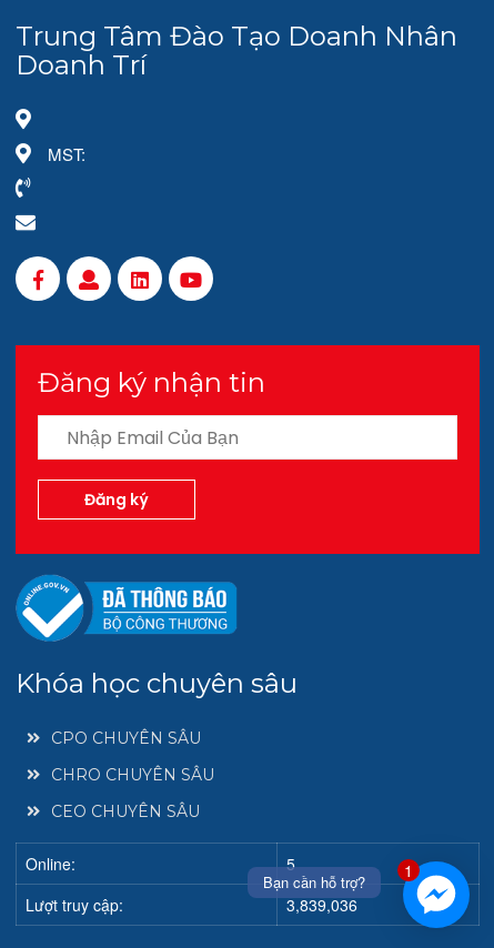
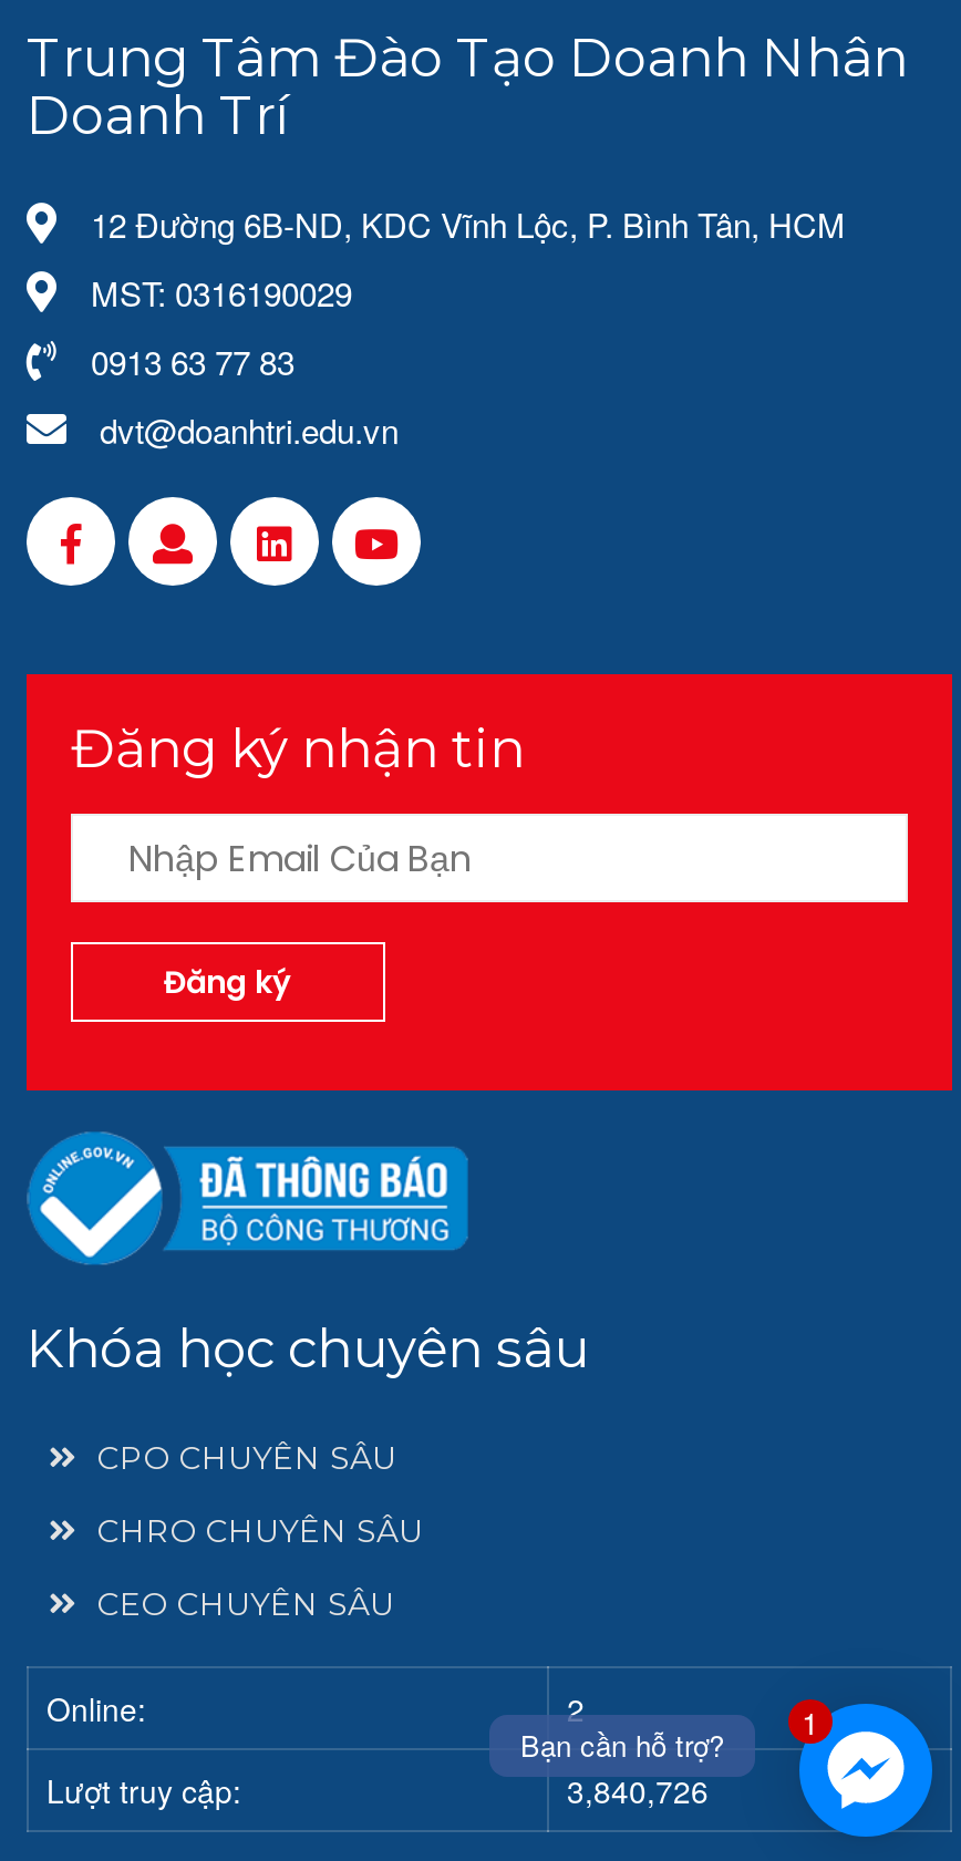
- MST:
+ 12 Đường 6B-ND, KDC Vĩnh Lộc, P. Bình Tân, HCM
+ MST: 0316190029
+ 0913 63 77 83
+ dvt@doanhtri.edu.vn

- 5
+ 2

- 3,839,036
+ 3,840,726
